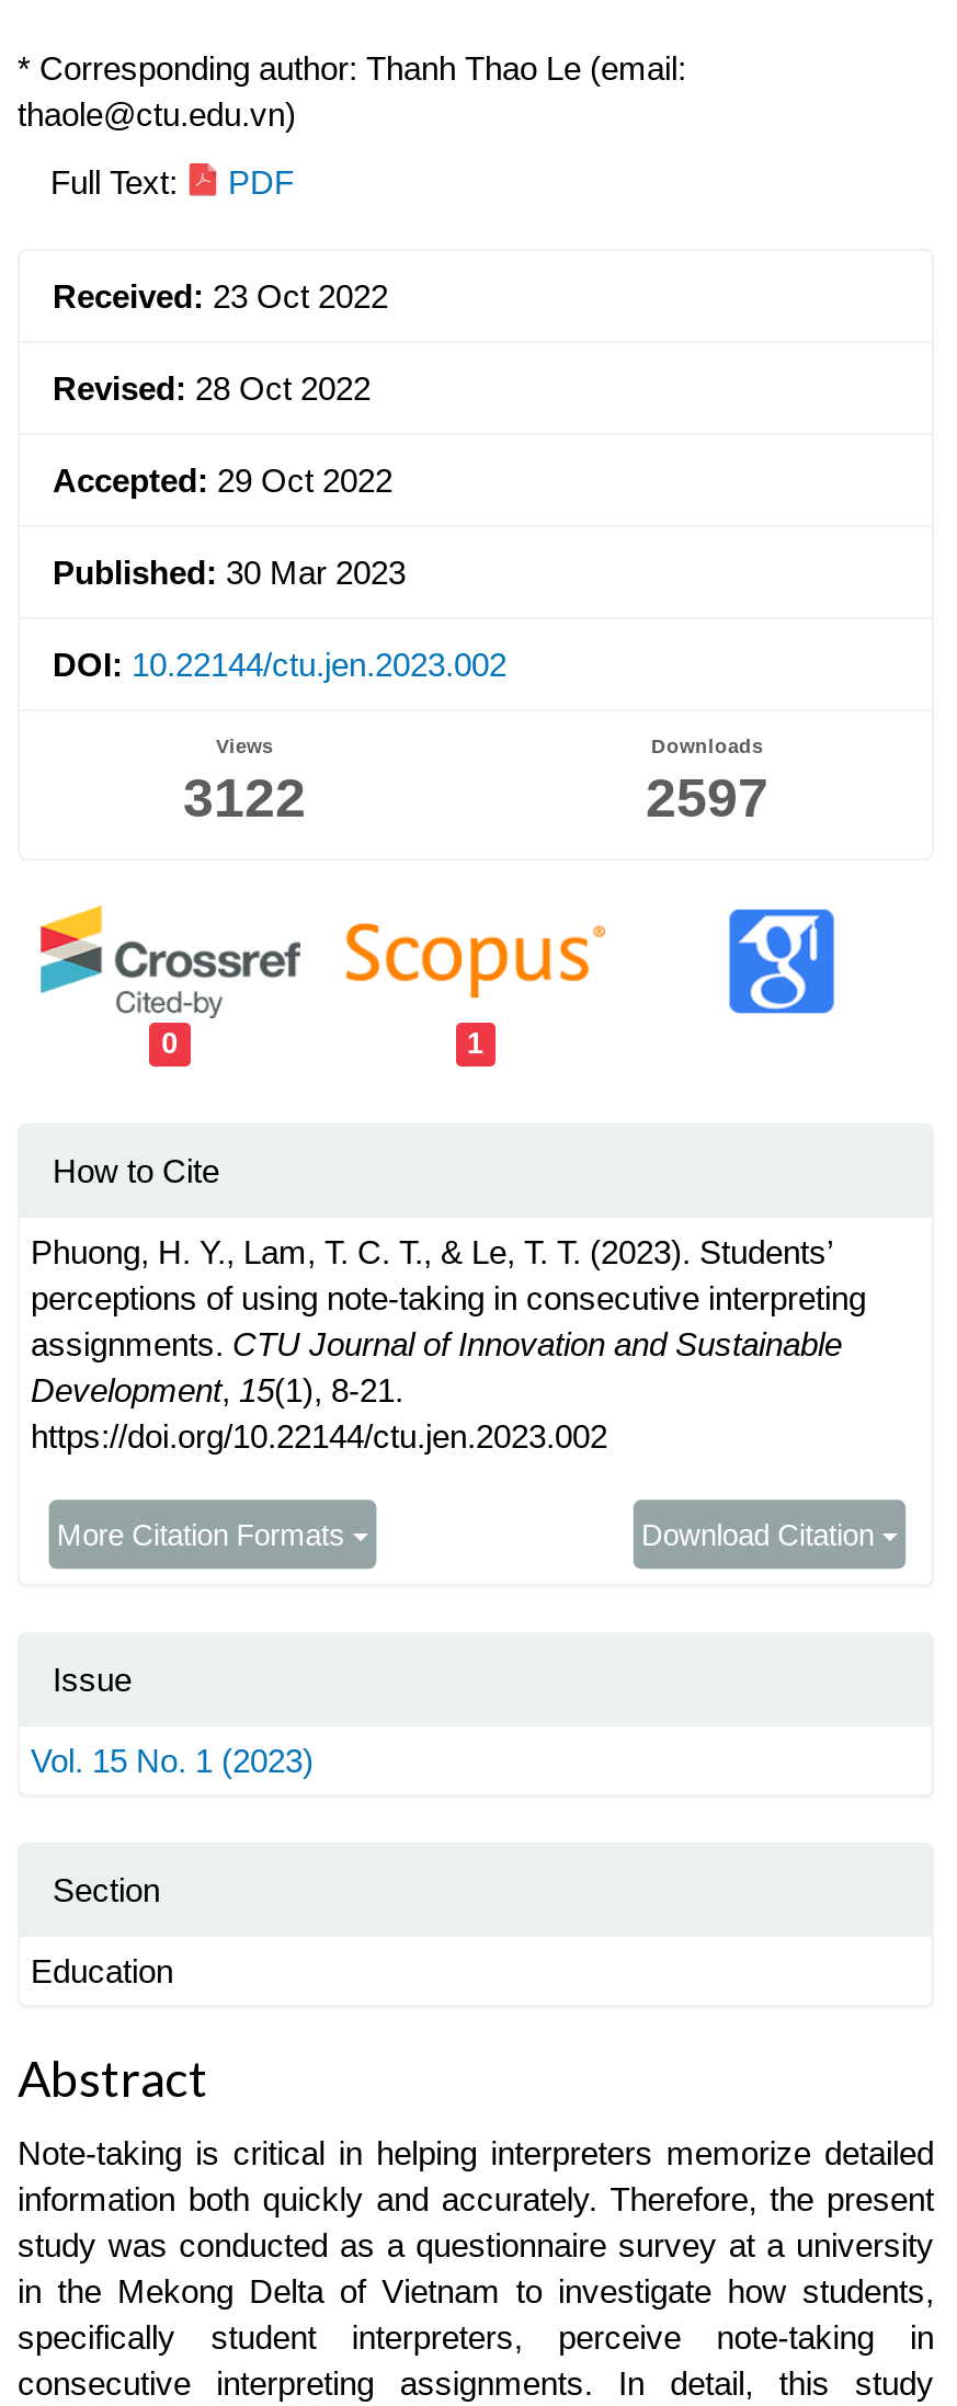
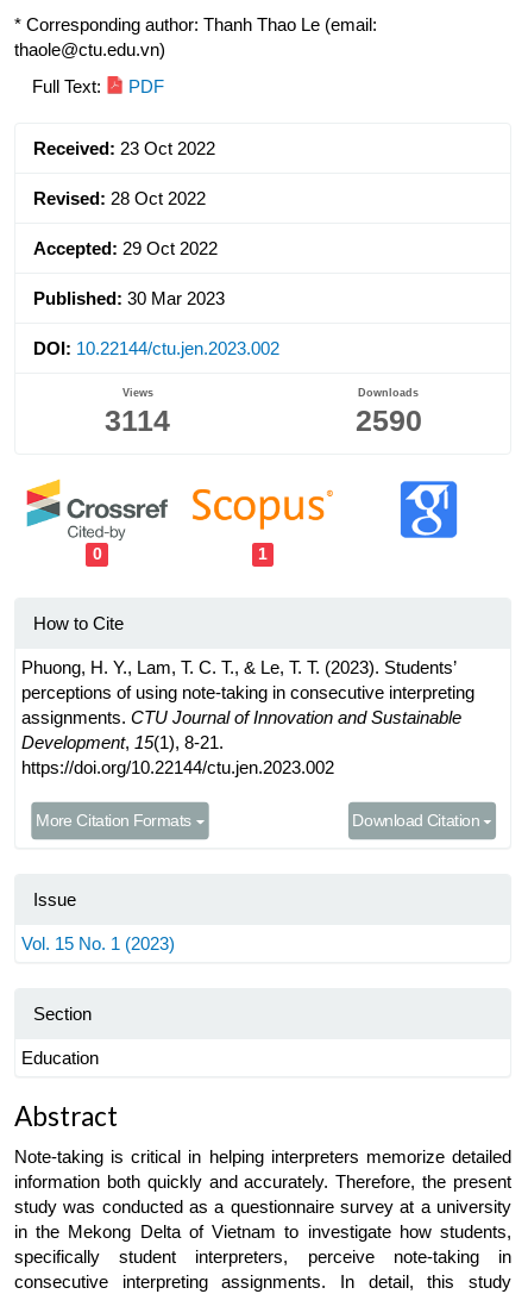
- 3122
+ 3114

- 2597
+ 2590
